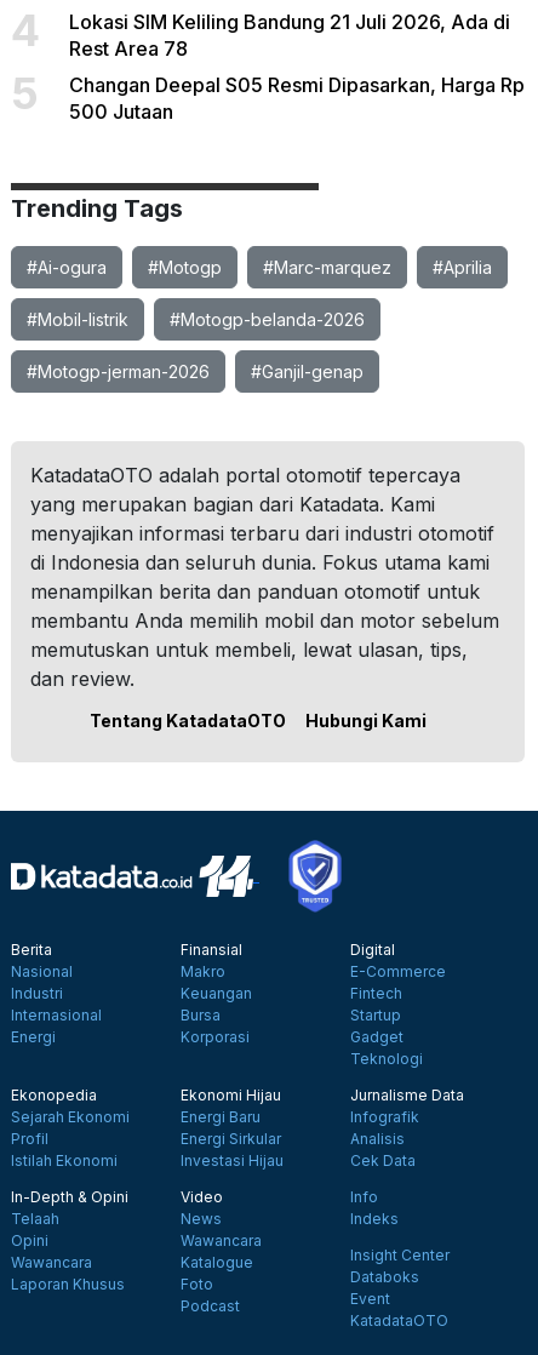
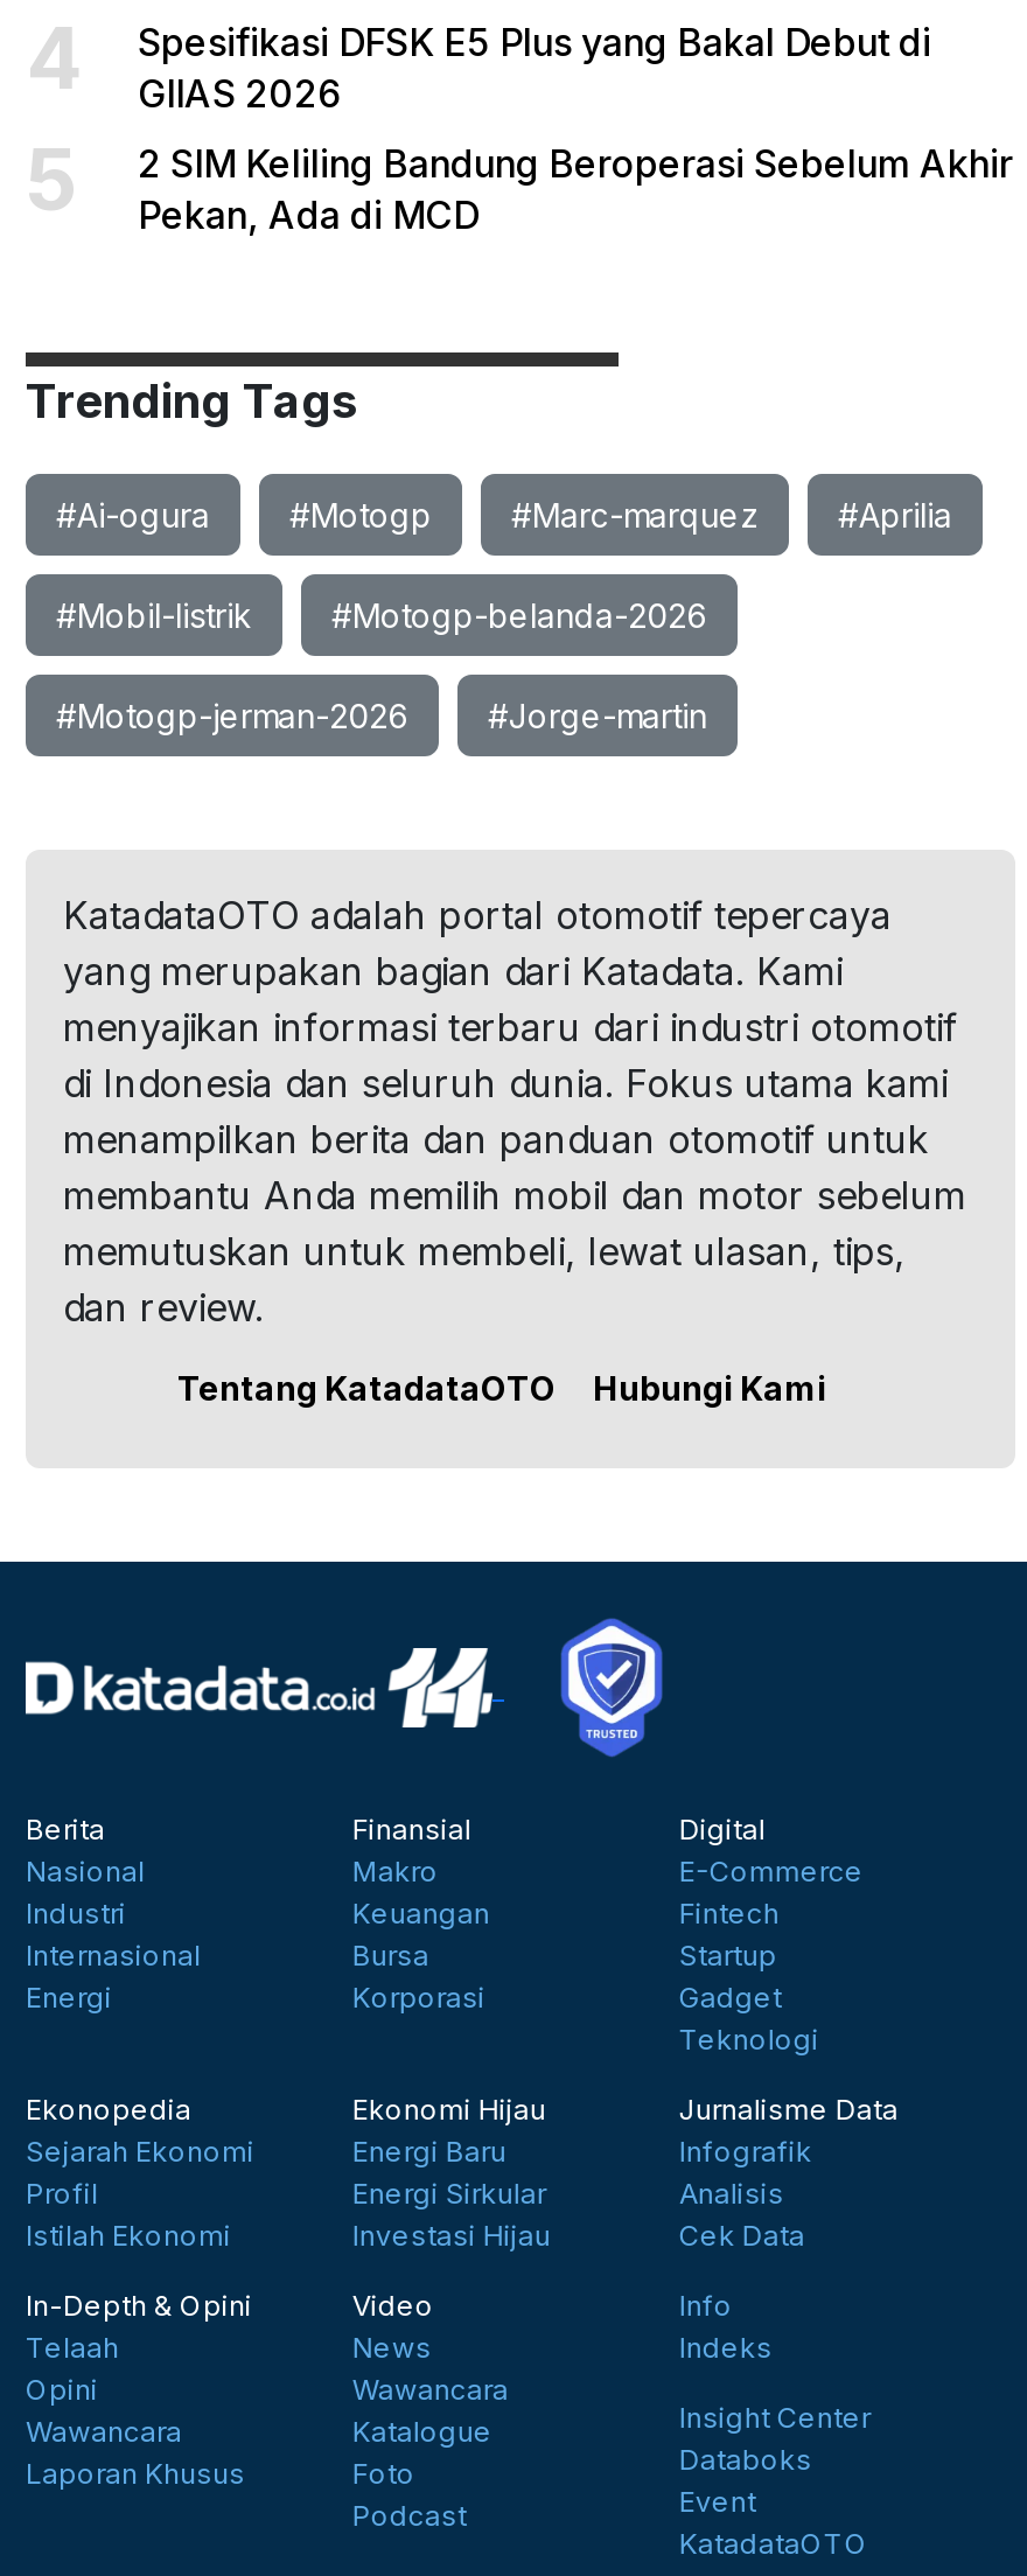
- Lokasi SIM Keliling Bandung 21 Juli 2026, Ada di
- Rest Area 78
+ Spesifikasi DFSK E5 Plus yang Bakal Debut di
+ GIIAS 2026

- Changan Deepal S05 Resmi Dipasarkan, Harga Rp
- 500 Jutaan
+ 2 SIM Keliling Bandung Beroperasi Sebelum Akhir
+ Pekan, Ada di MCD

- #Ganjil-genap
+ #Jorge-martin
